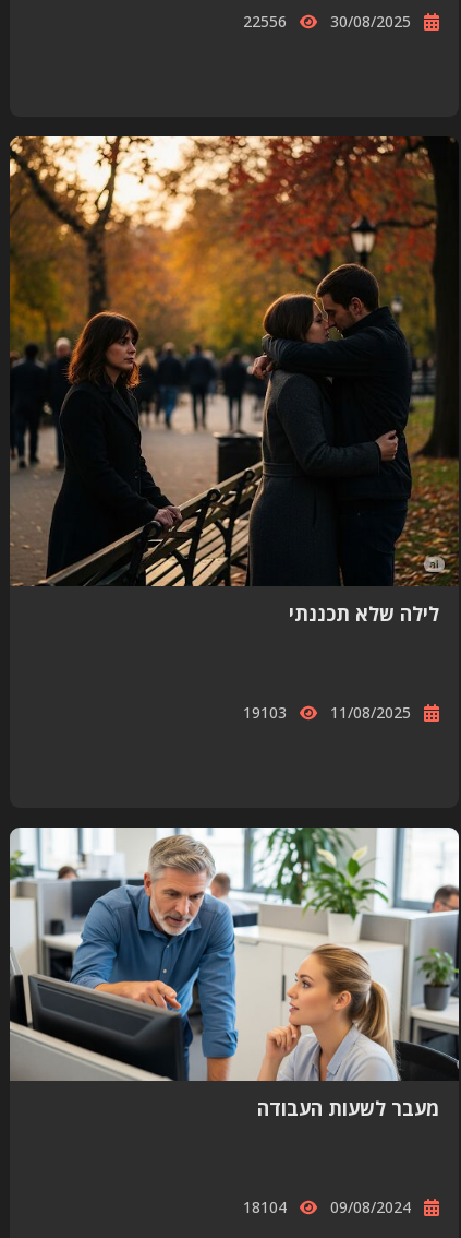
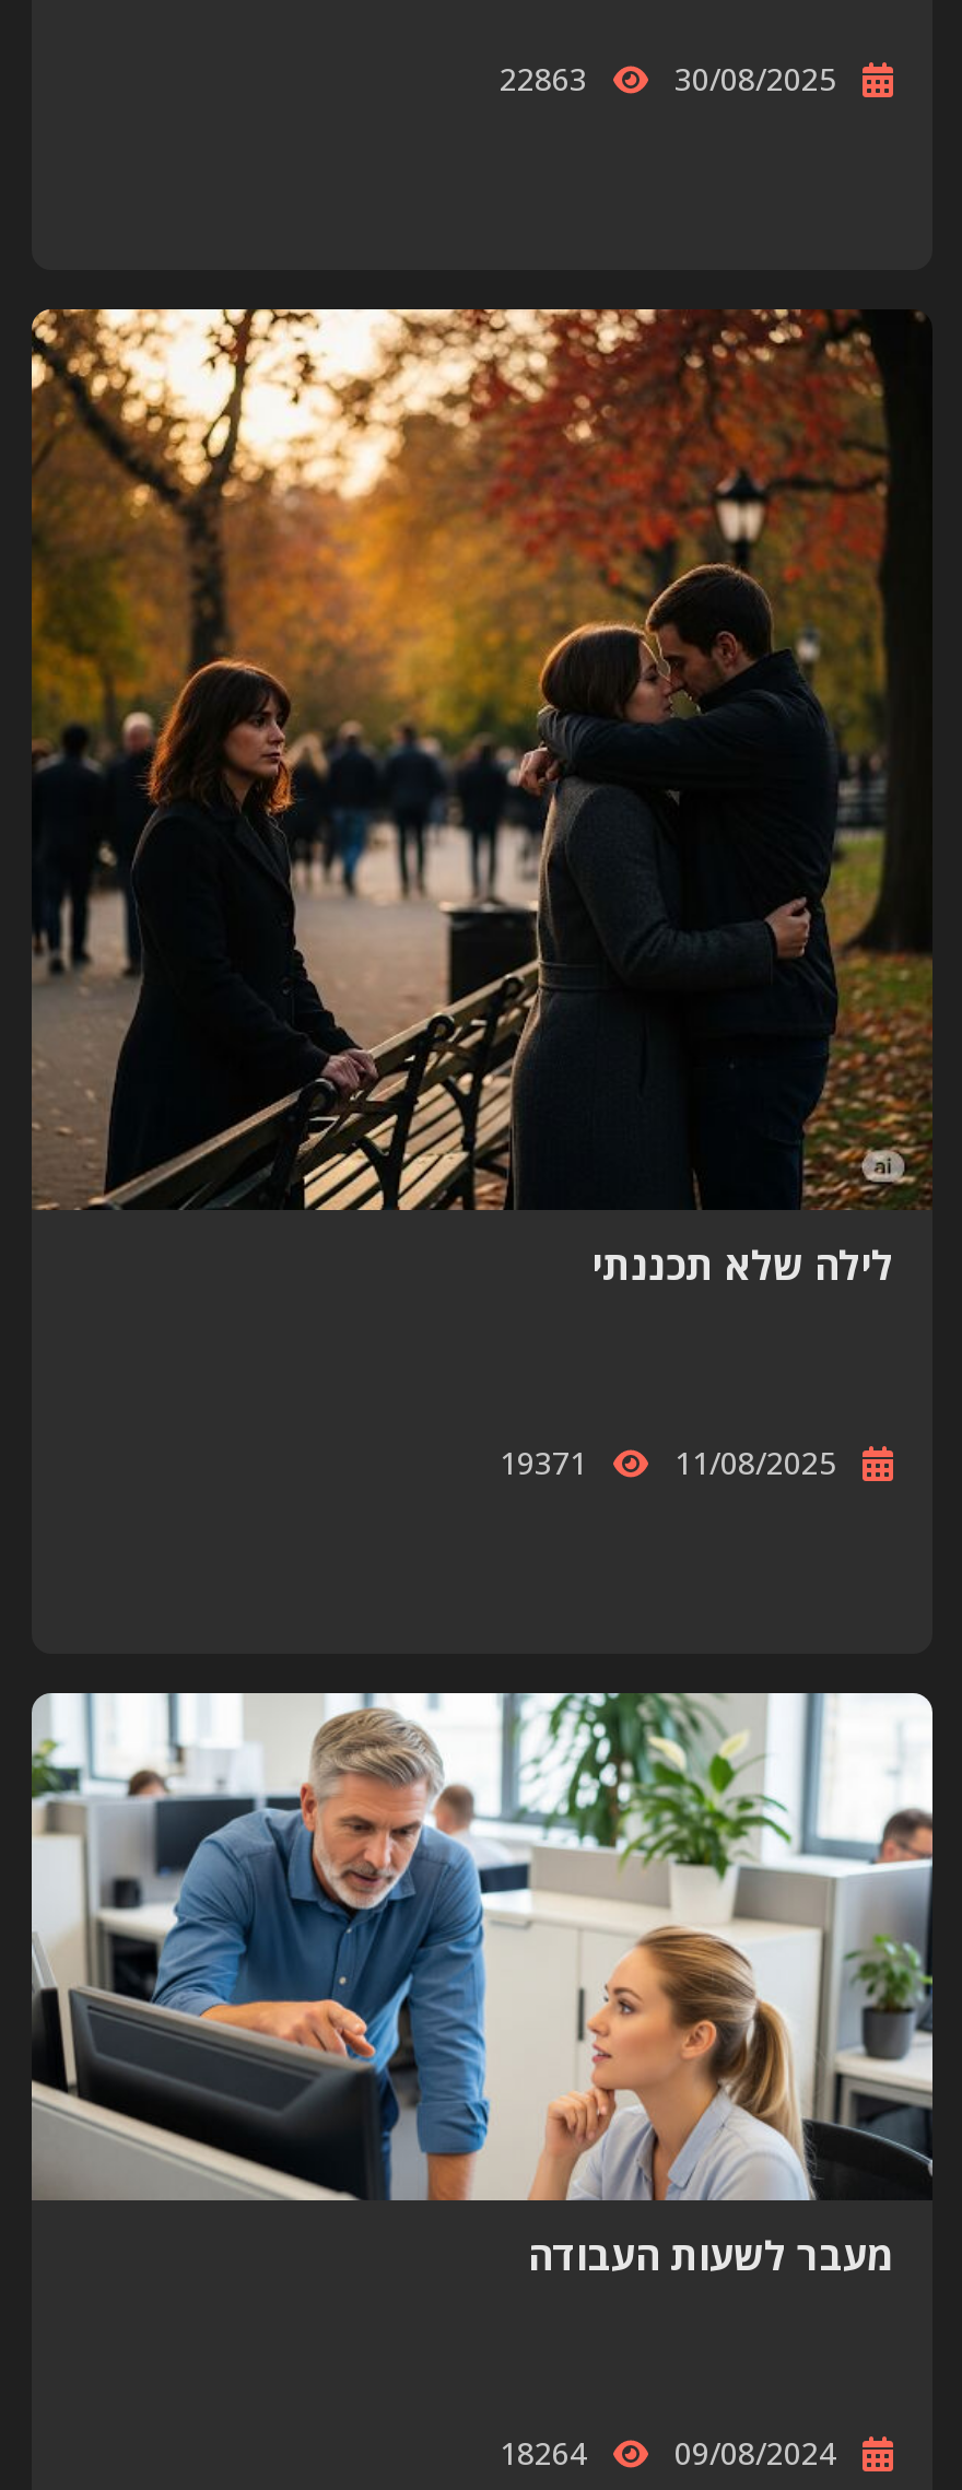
- 22556
+ 22863

- 19103
+ 19371

- 18104
+ 18264
